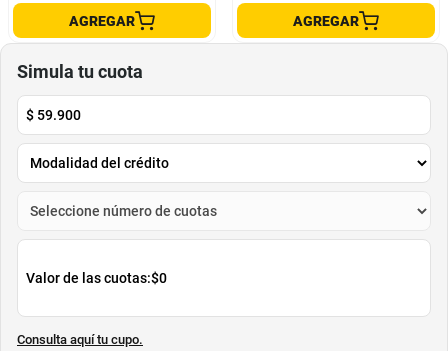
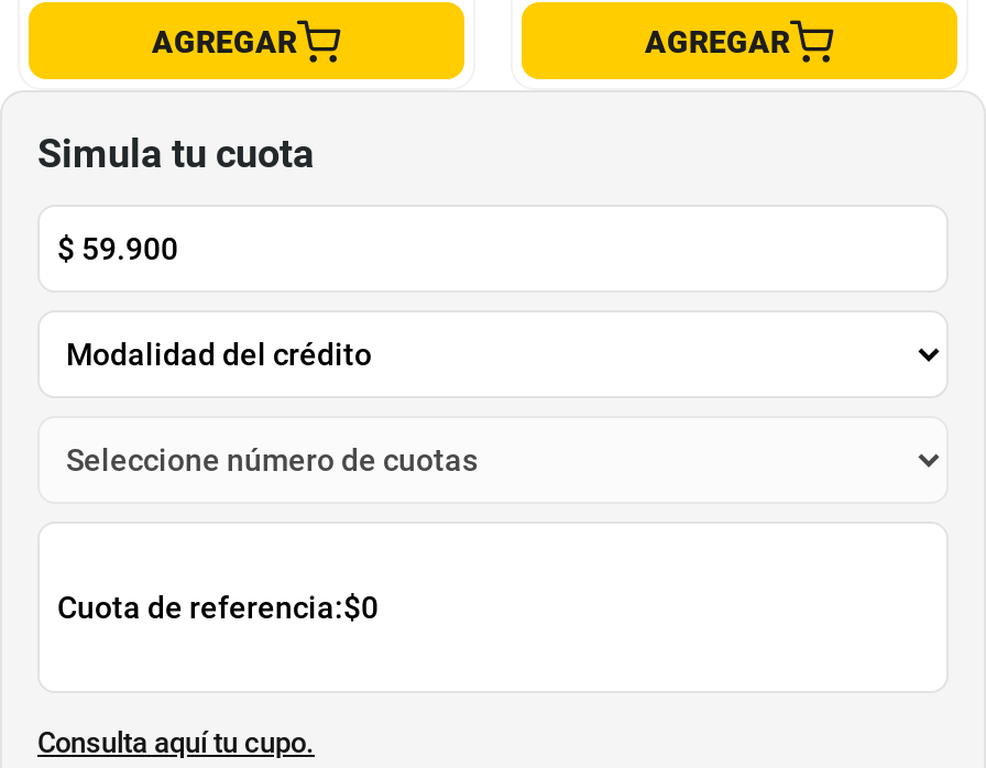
- Valor de las cuotas:$0
+ Cuota de referencia:$0
